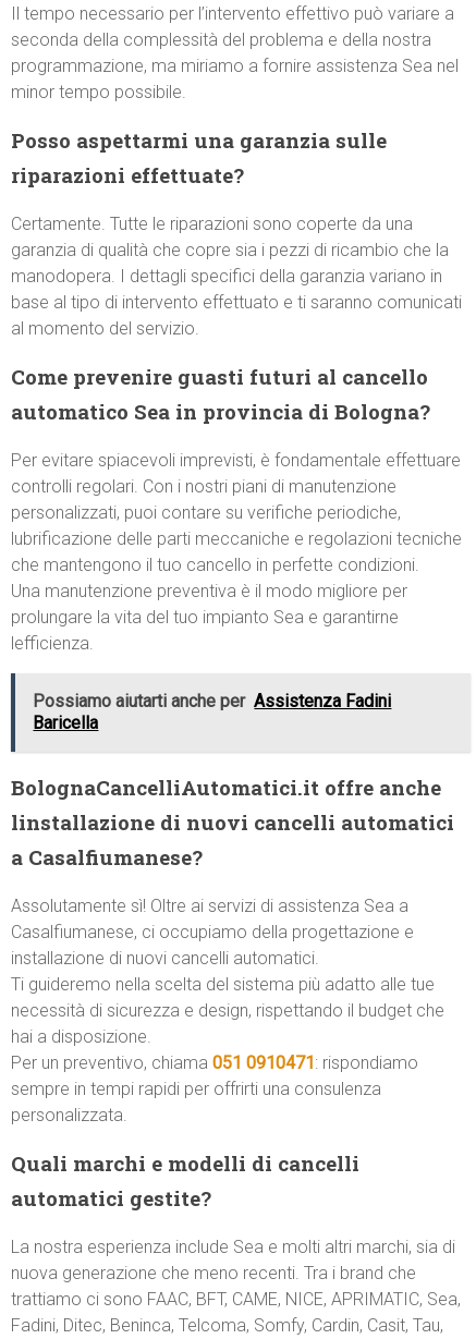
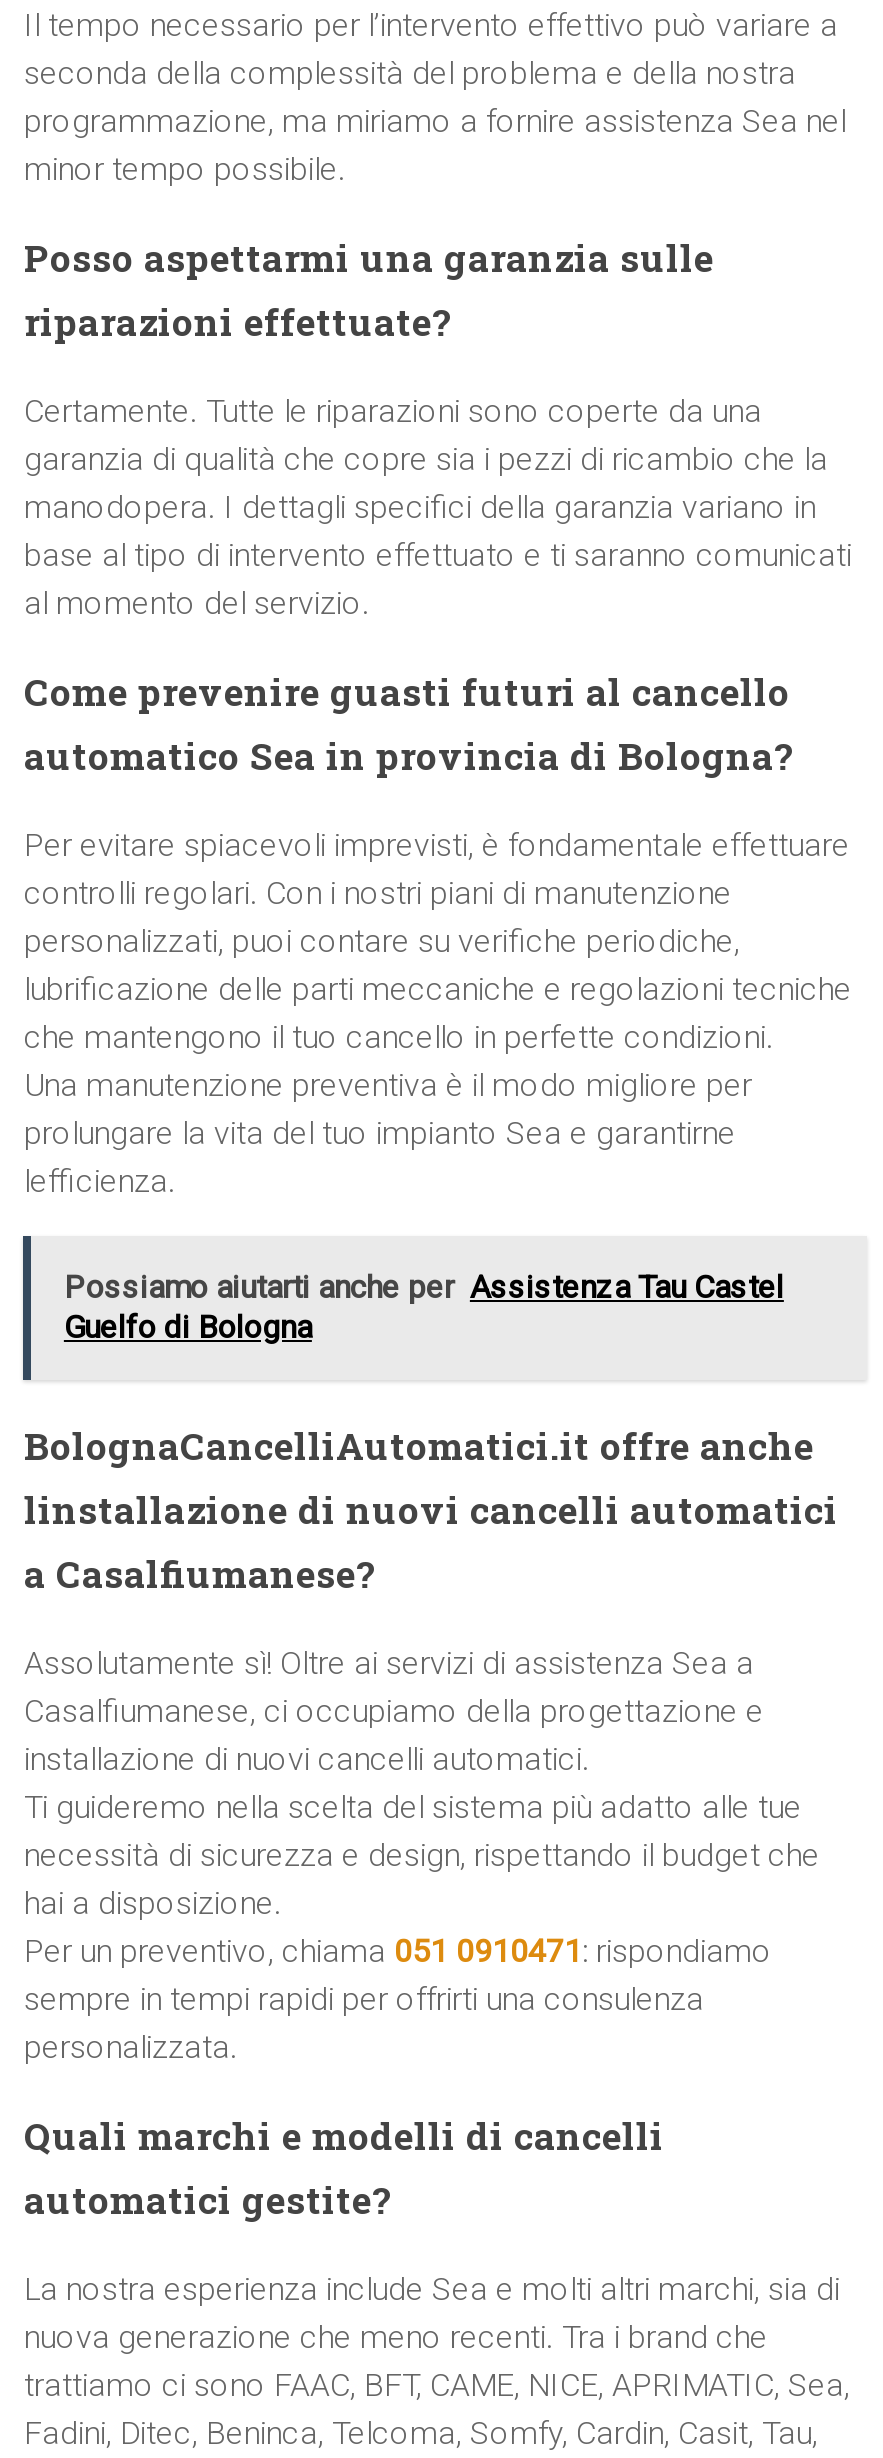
- Possiamo aiutarti anche per Assistenza Fadini
- Baricella
+ Possiamo aiutarti anche per Assistenza Tau Castel
+ Guelfo di Bologna
